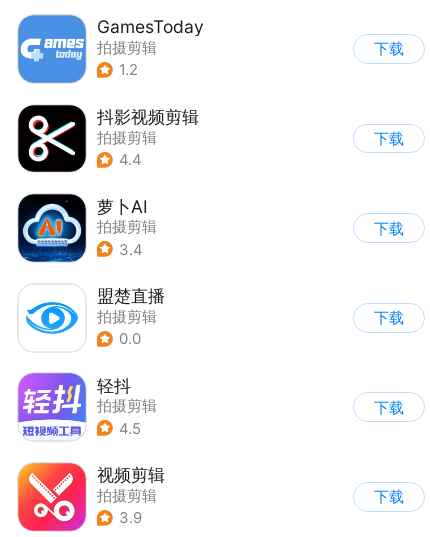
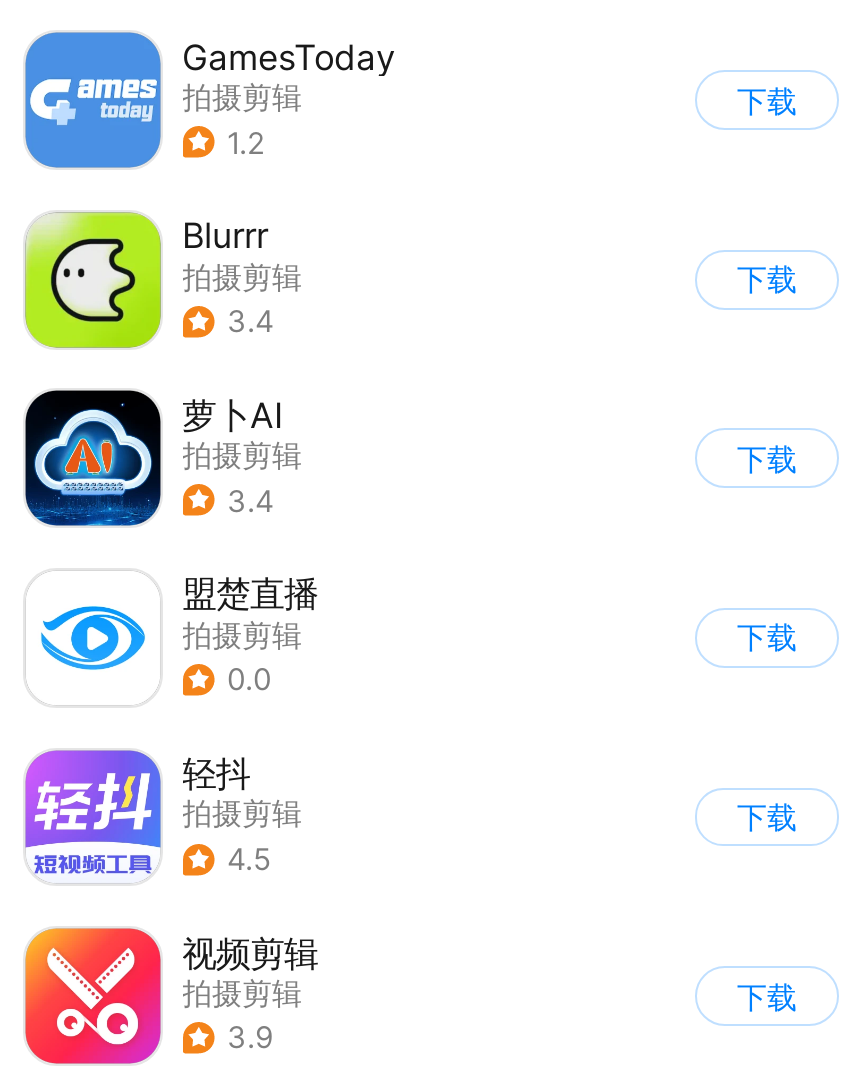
- [image]
- 抖影视频剪辑
+ [image]
+ Blurrr

- 4.4
+ 3.4
